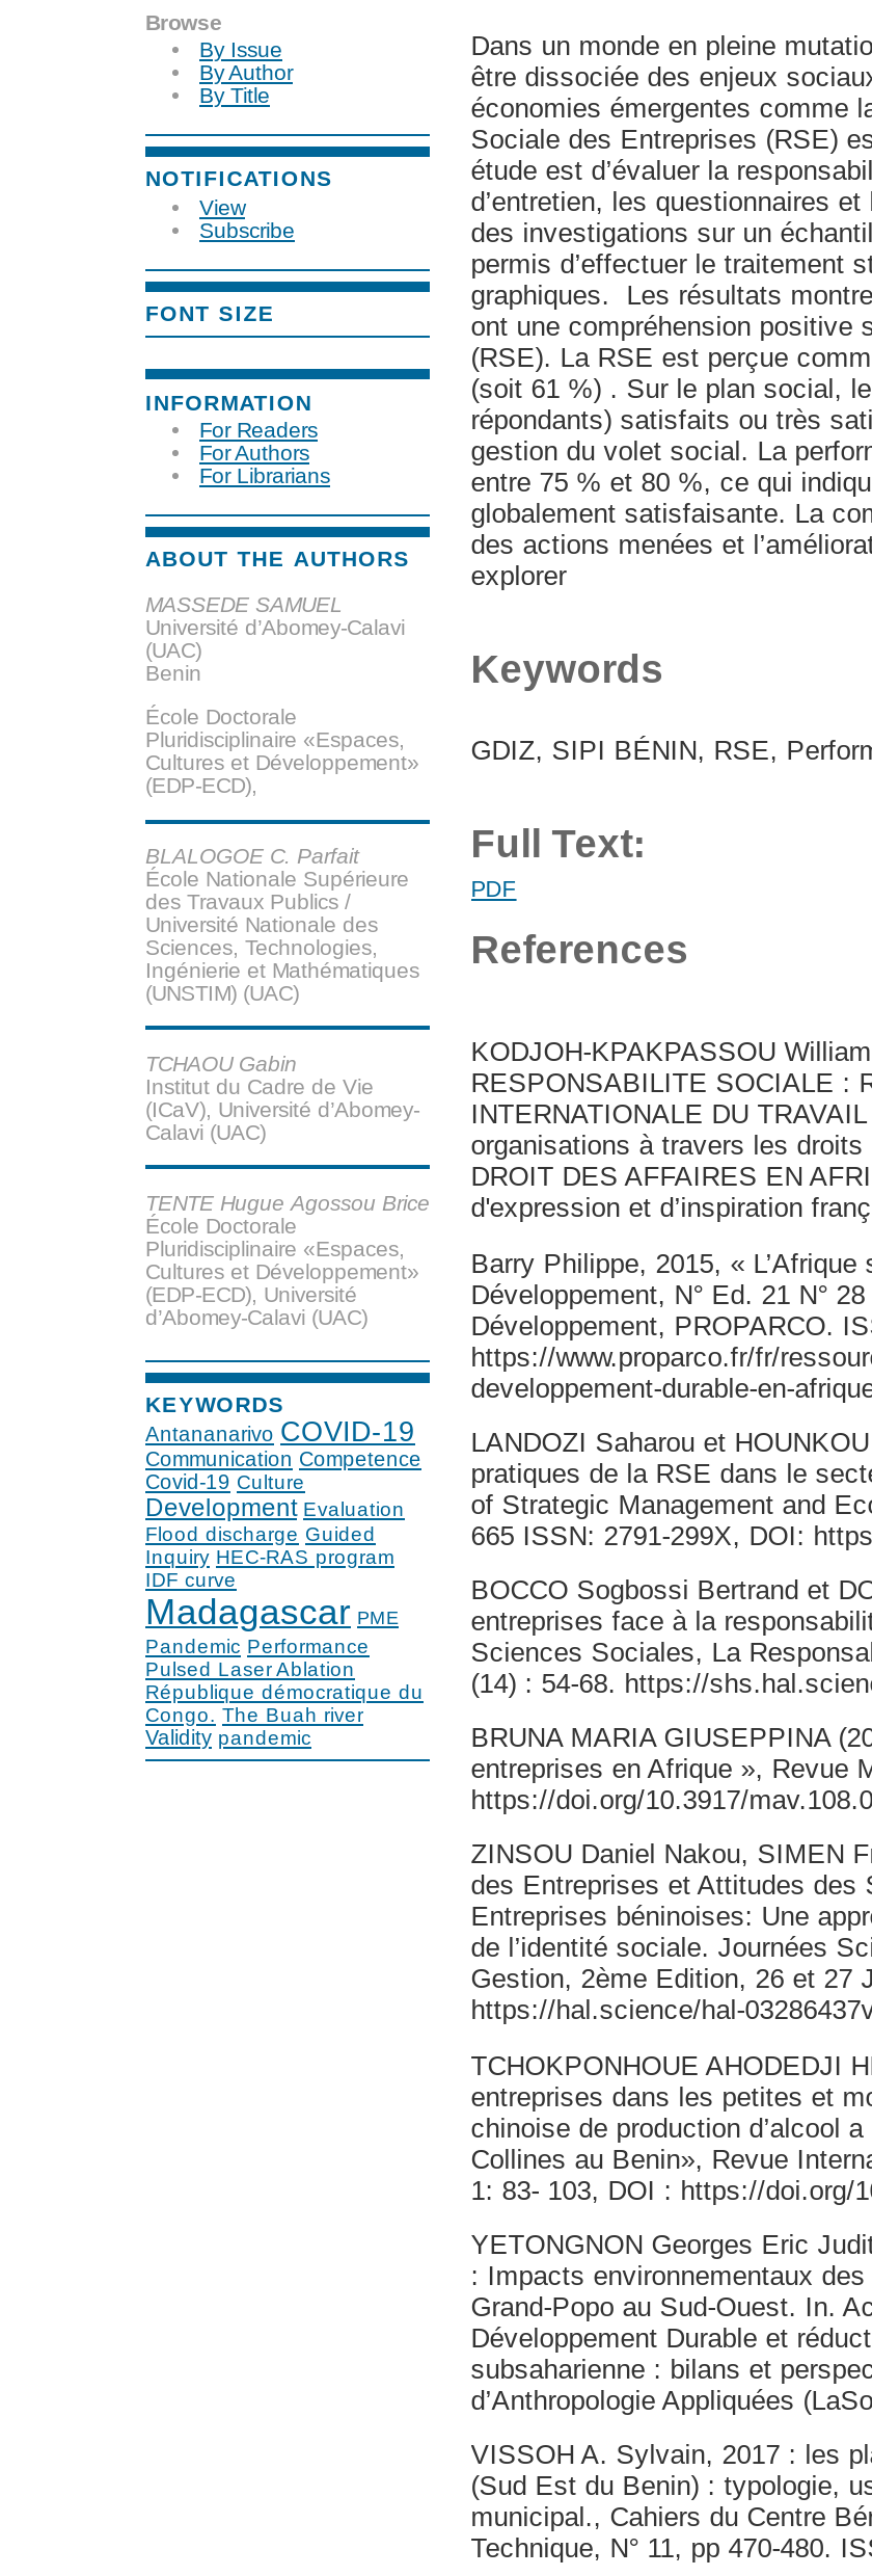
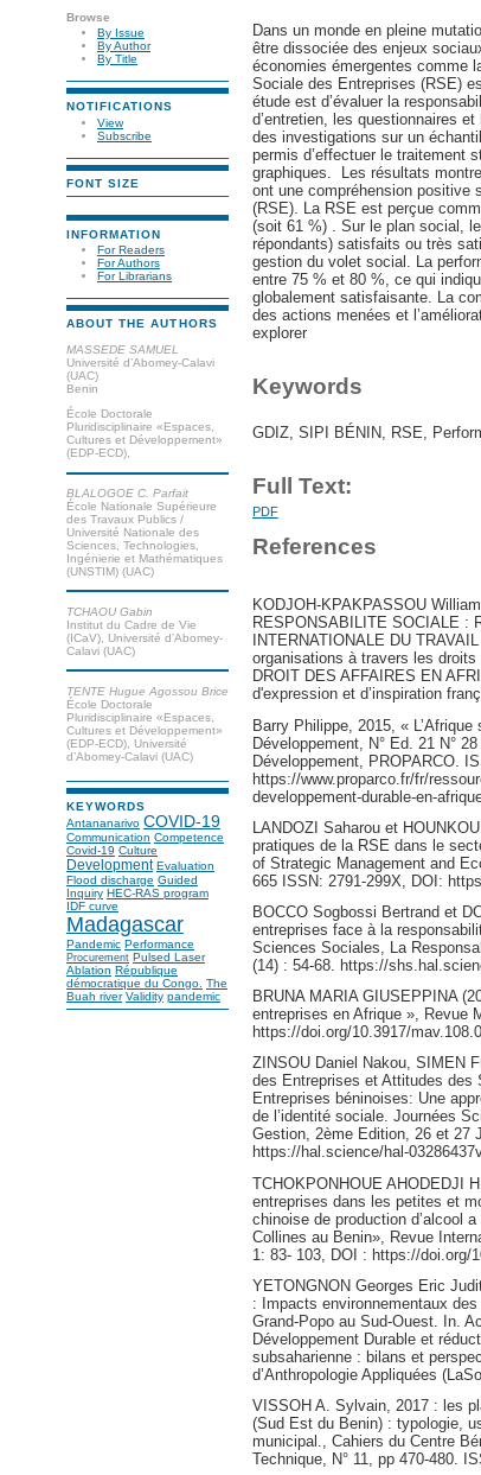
- Madagascar PME
+ Madagascar

- Pulsed Laser Ablation
- République démocratique du
- Congo. The Buah river
- Validity pandemic
+ Procurement Pulsed Laser
+ Ablation République
+ démocratique du Congo. The
+ Buah river Validity pandemic
